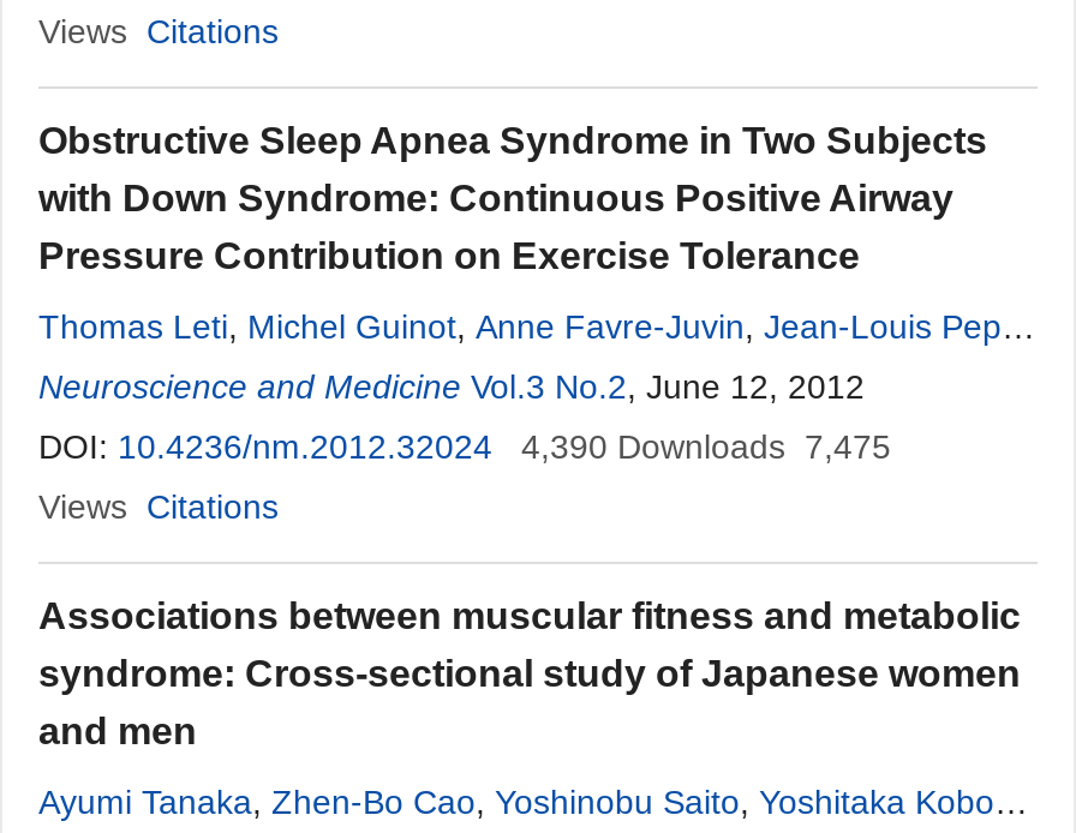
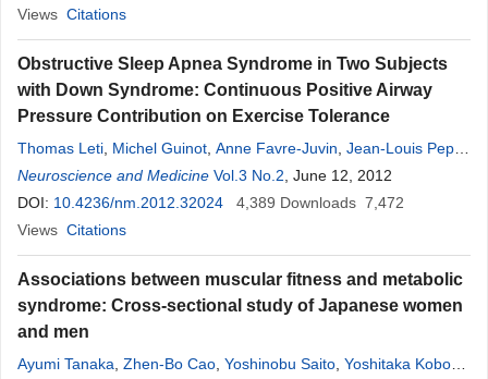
- DOI: 10.4236/nm.2012.32024 4,390 Downloads 7,475
+ DOI: 10.4236/nm.2012.32024 4,389 Downloads 7,472
